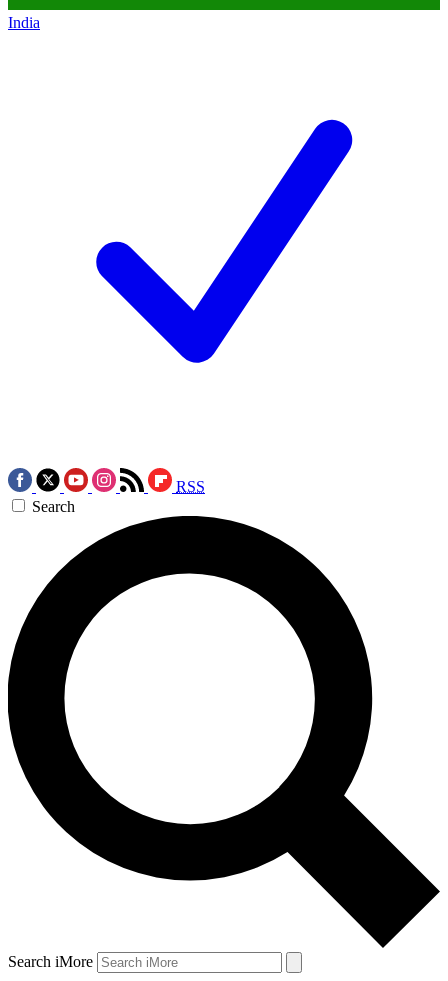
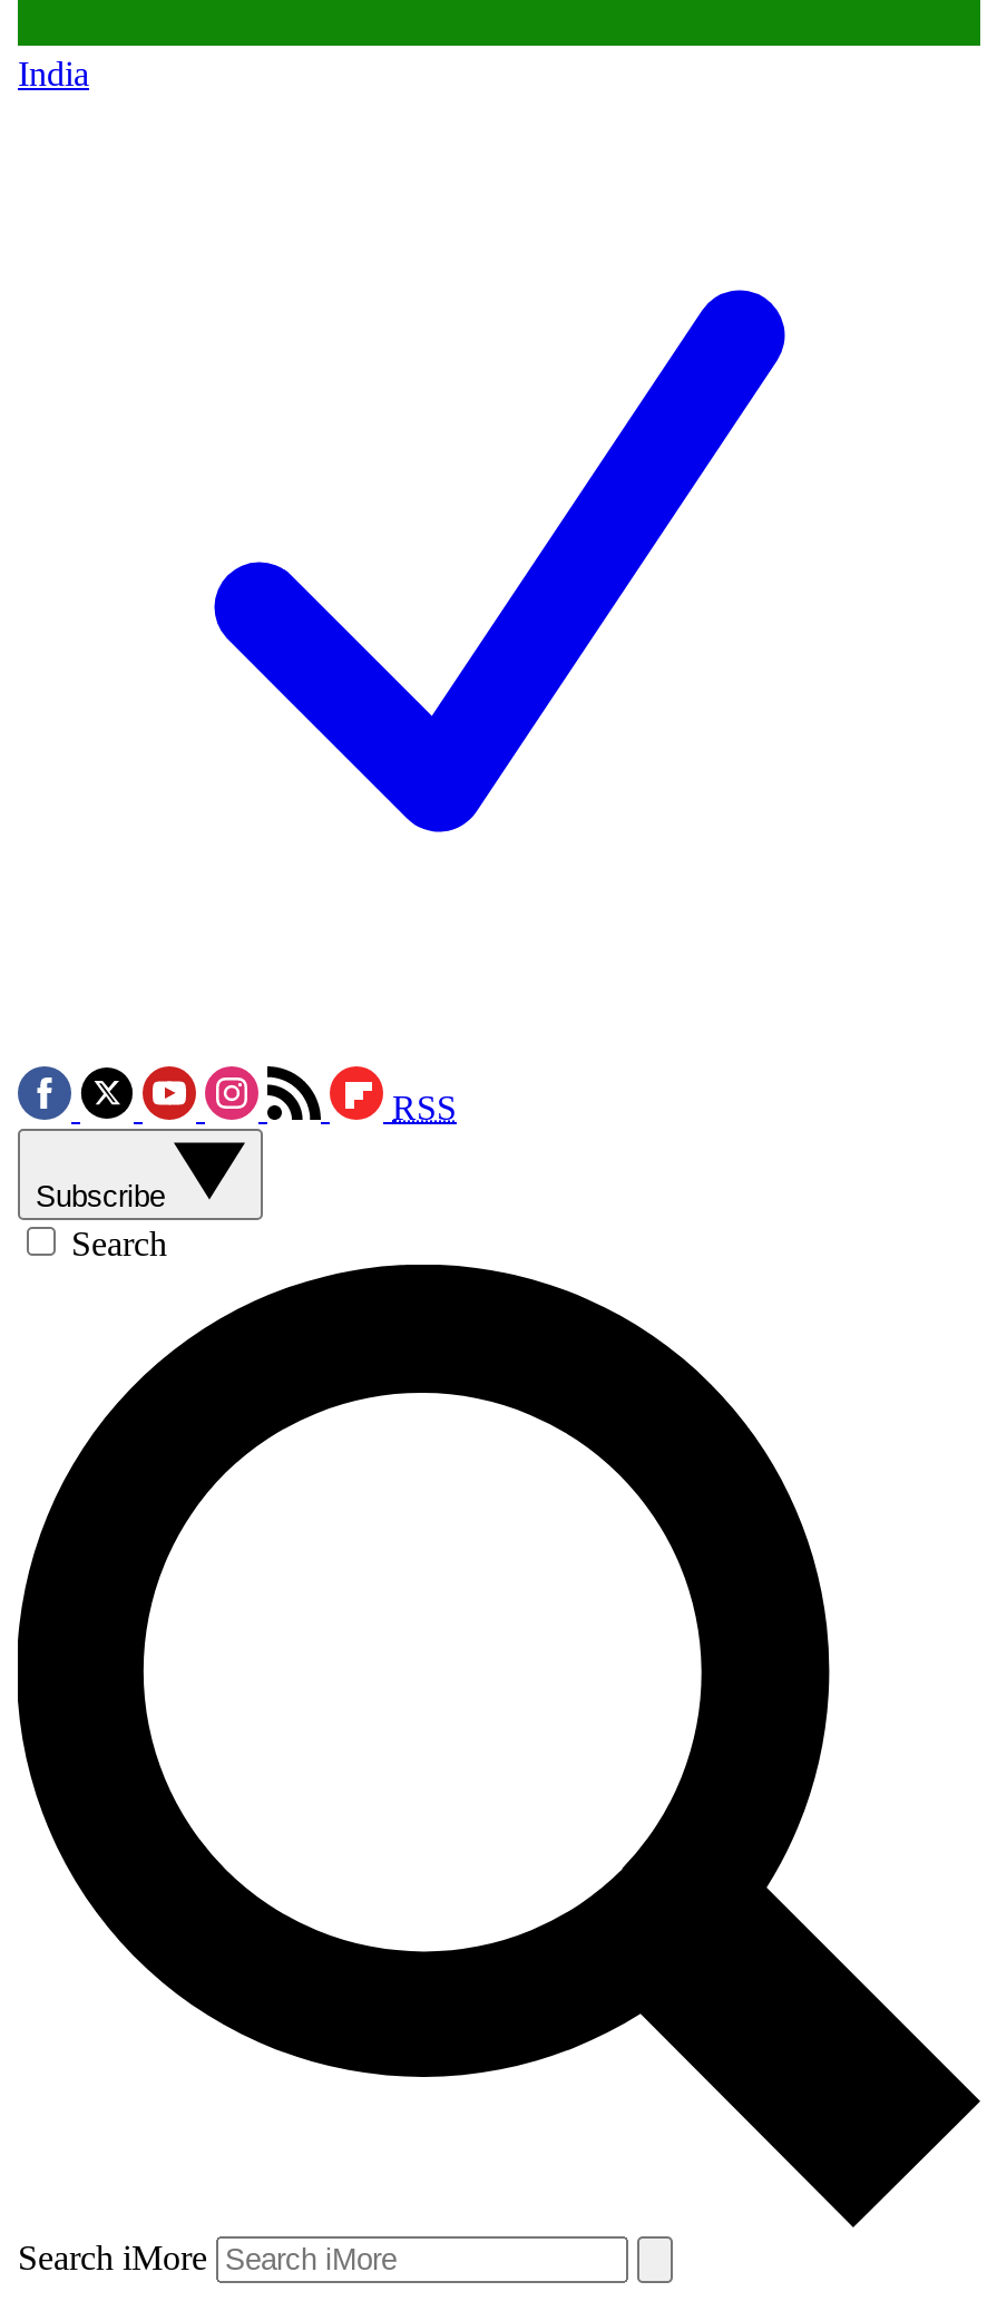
+ Subscribe
